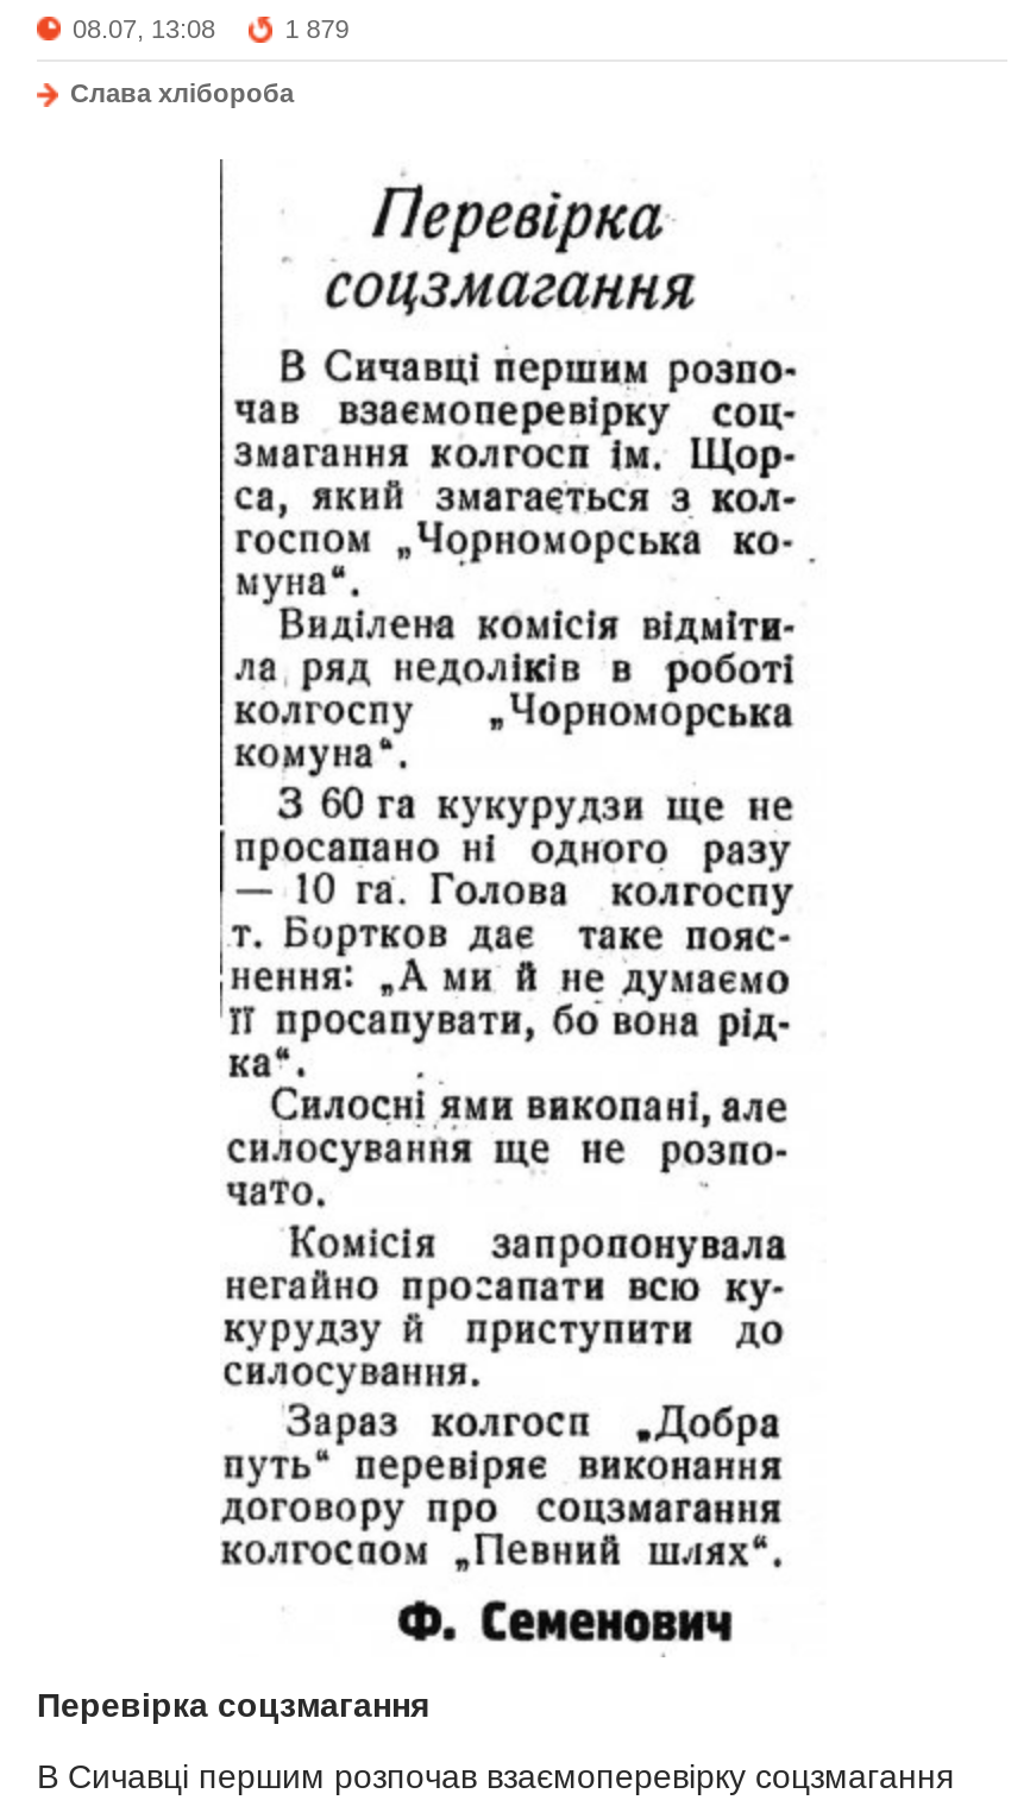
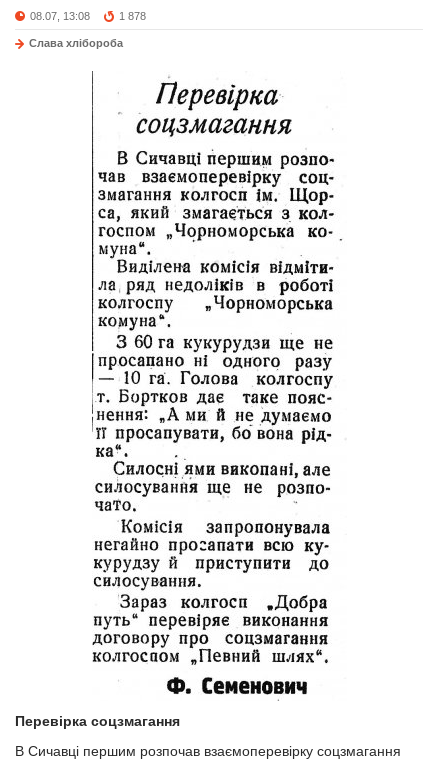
- 1 879
+ 1 878
